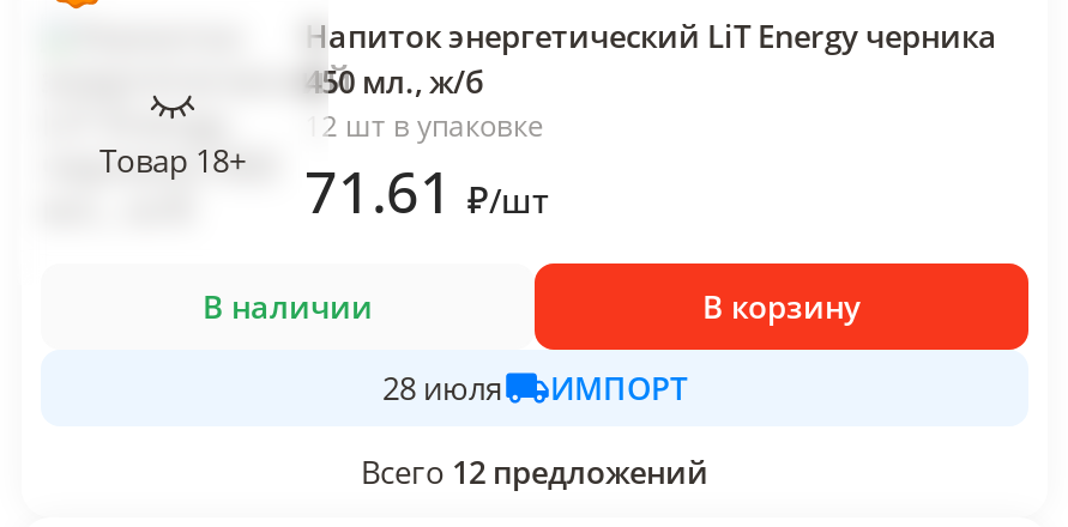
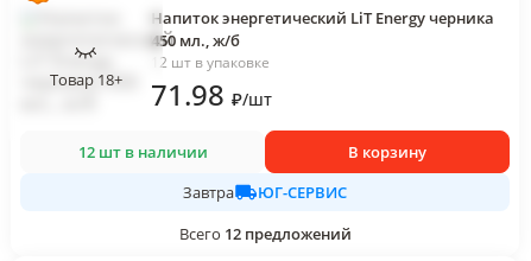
- Товар 18+ 71.61 ₽/шт
+ Товар 18+ 71.98 ₽/шт

- В наличии
+ 12 шт в наличии

- 28 июля
- ИМПОРТ
+ Завтра
+ ЮГ-СЕРВИС
